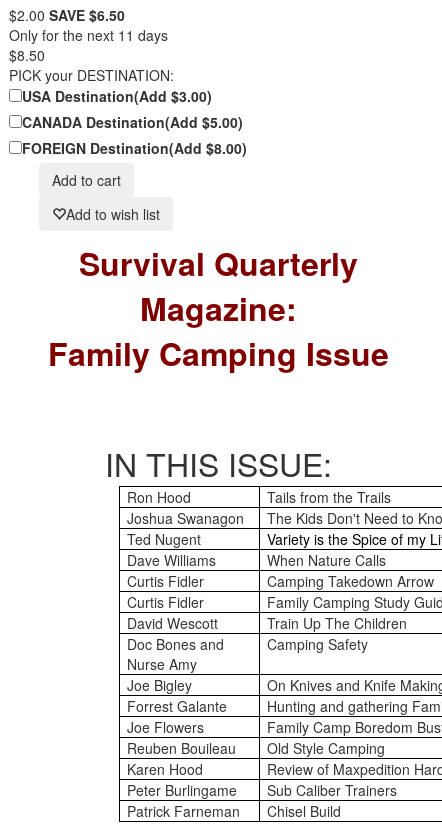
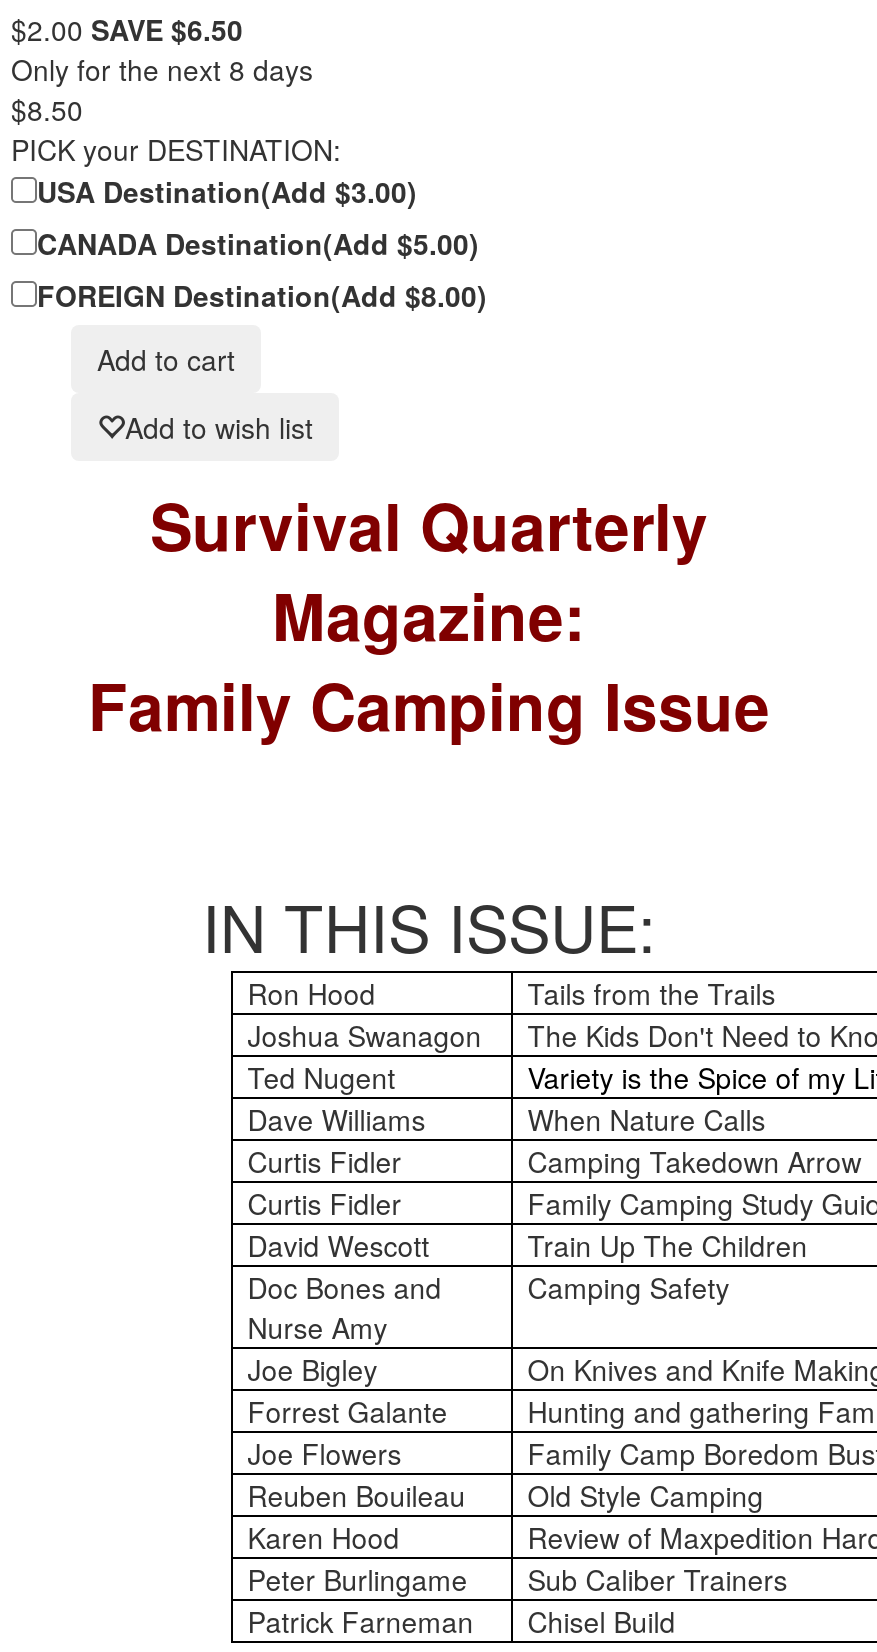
- Only for the next 11 days
+ Only for the next 8 days
